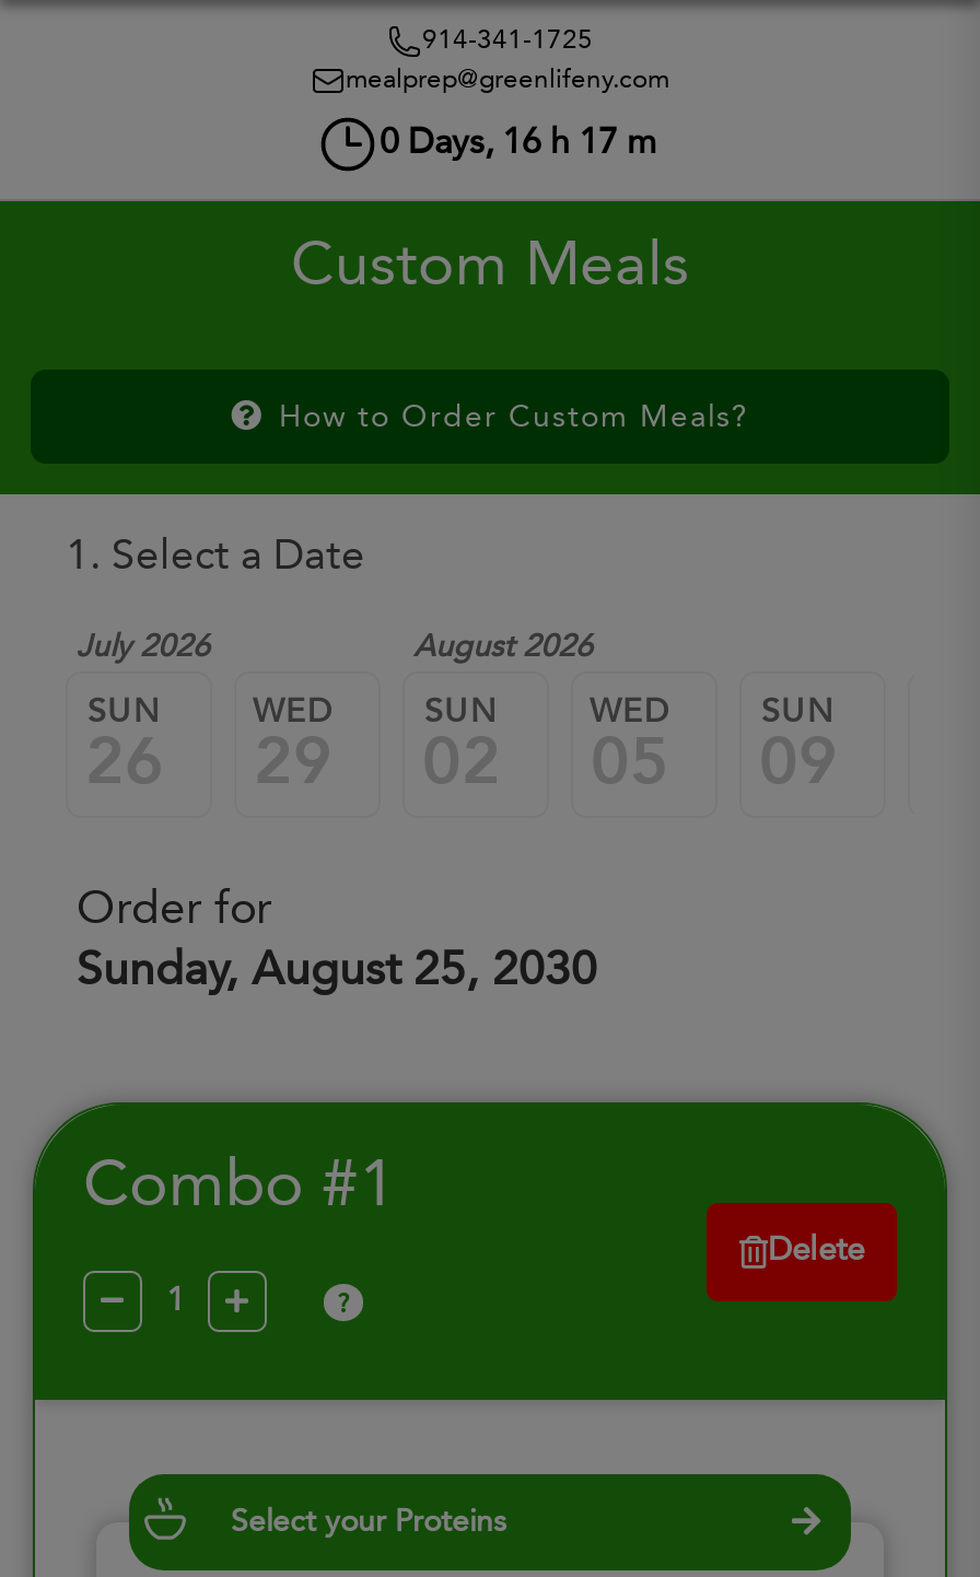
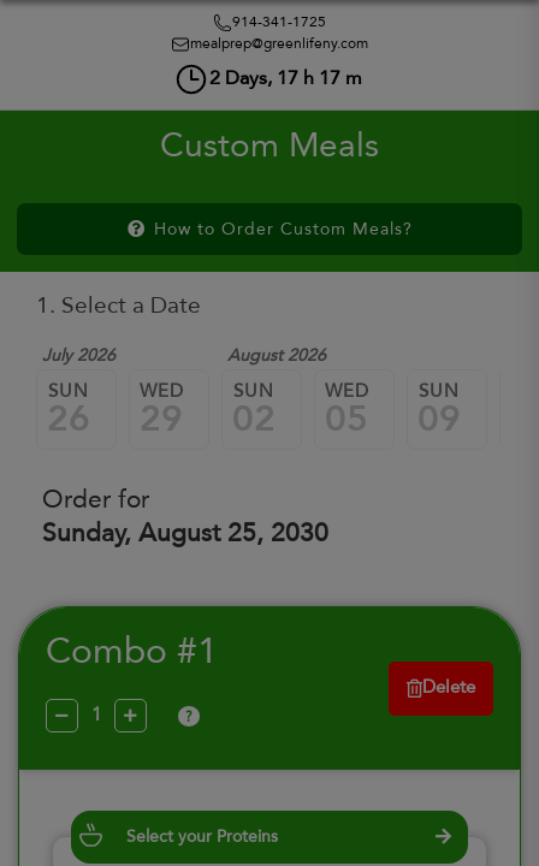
- 0 Days, 16 h 17 m
+ 2 Days, 17 h 17 m
